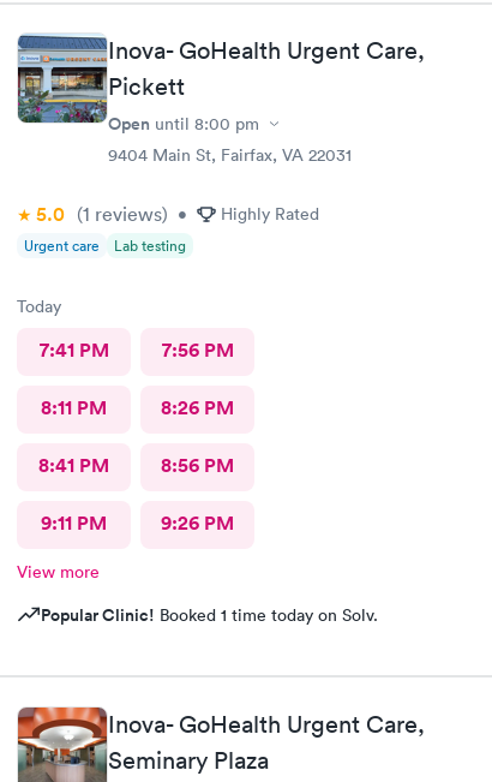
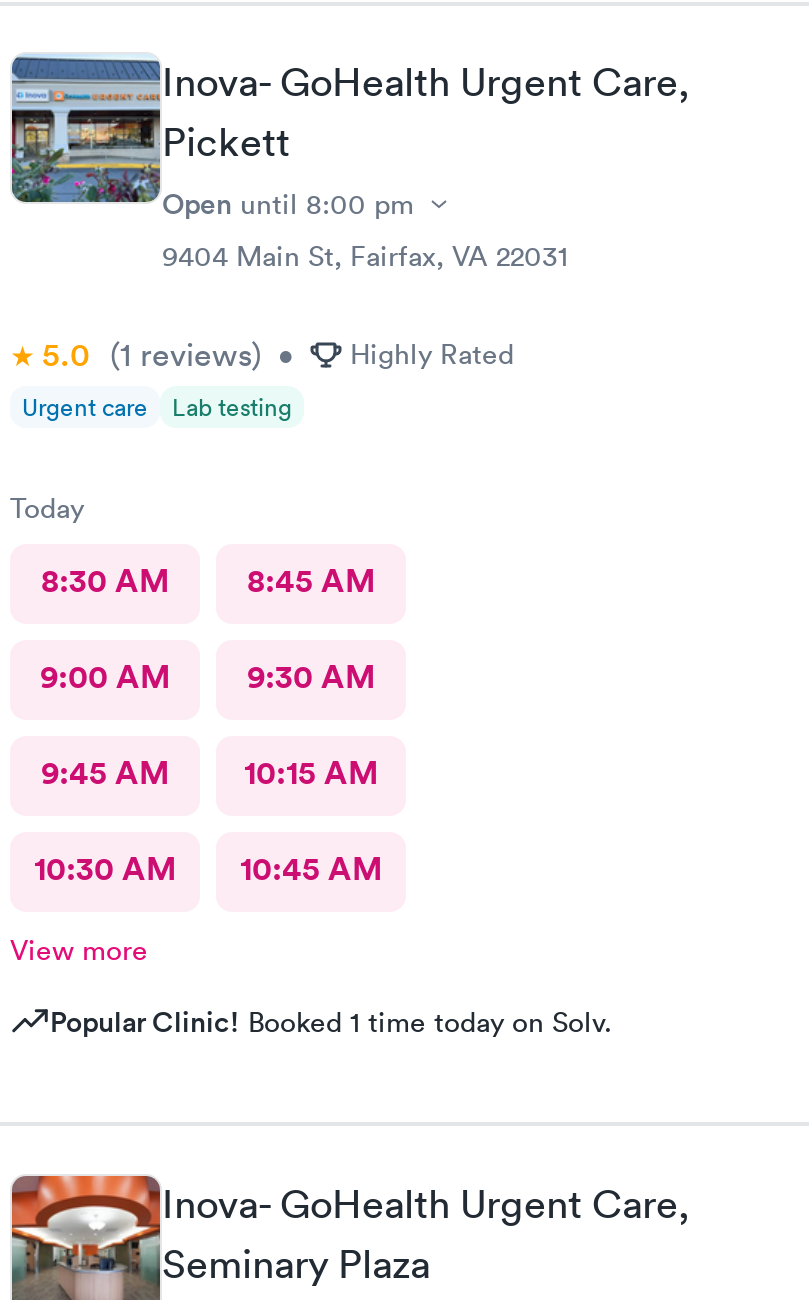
- 7:41 PM
- 7:56 PM
+ 8:30 AM
+ 8:45 AM

- 8:11 PM
- 8:26 PM
+ 9:00 AM
+ 9:30 AM

- 8:41 PM
- 8:56 PM
+ 9:45 AM
+ 10:15 AM

- 9:11 PM
- 9:26 PM
+ 10:30 AM
+ 10:45 AM
